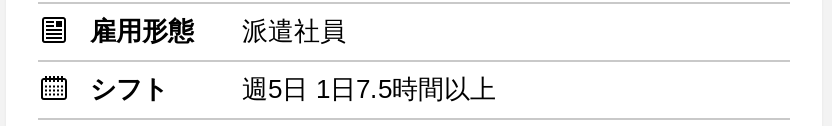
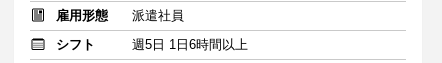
- 週5日 1日7.5時間以上
+ 週5日 1日6時間以上
